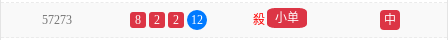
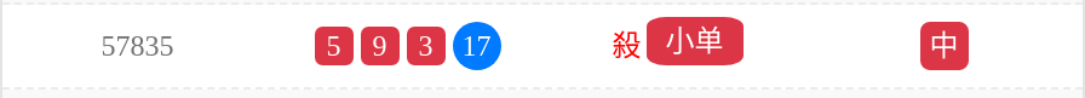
- 57273
+ 57835

- 8
+ 5

- 2
+ 9

- 2
+ 3

- 12
+ 17
